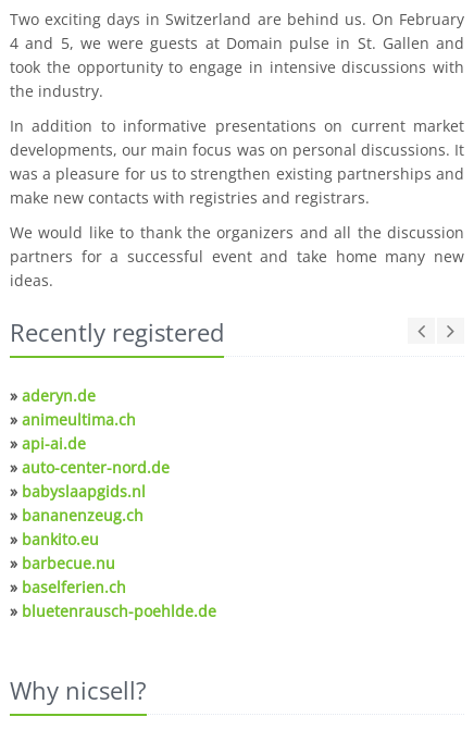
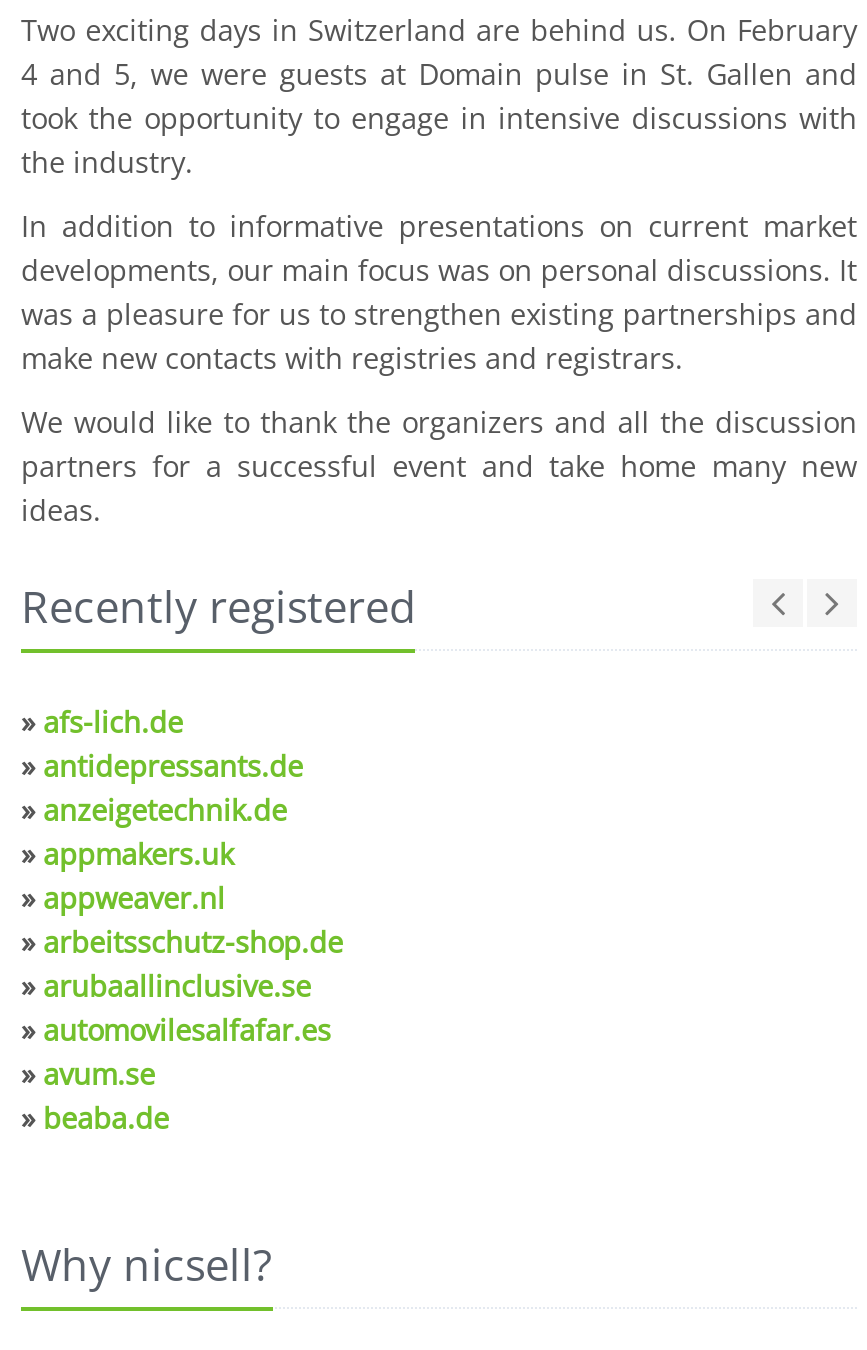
- » aderyn.de
- » animeultima.ch
- » api-ai.de
- » auto-center-nord.de
- » babyslaapgids.nl
- » bananenzeug.ch
- » bankito.eu
- » barbecue.nu
- » baselferien.ch
- » bluetenrausch-poehlde.de
+ » afs-lich.de
+ » antidepressants.de
+ » anzeigetechnik.de
+ » appmakers.uk
+ » appweaver.nl
+ » arbeitsschutz-shop.de
+ » arubaallinclusive.se
+ » automovilesalfafar.es
+ » avum.se
+ » beaba.de
